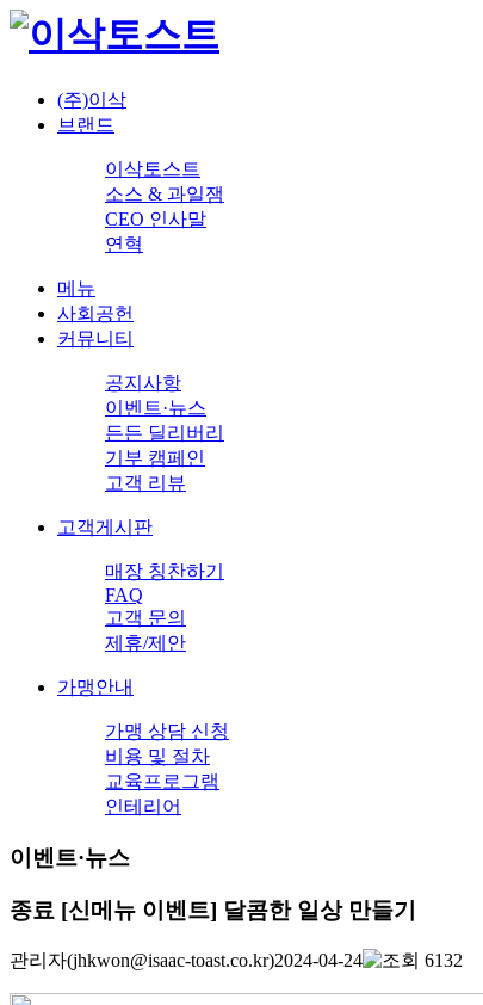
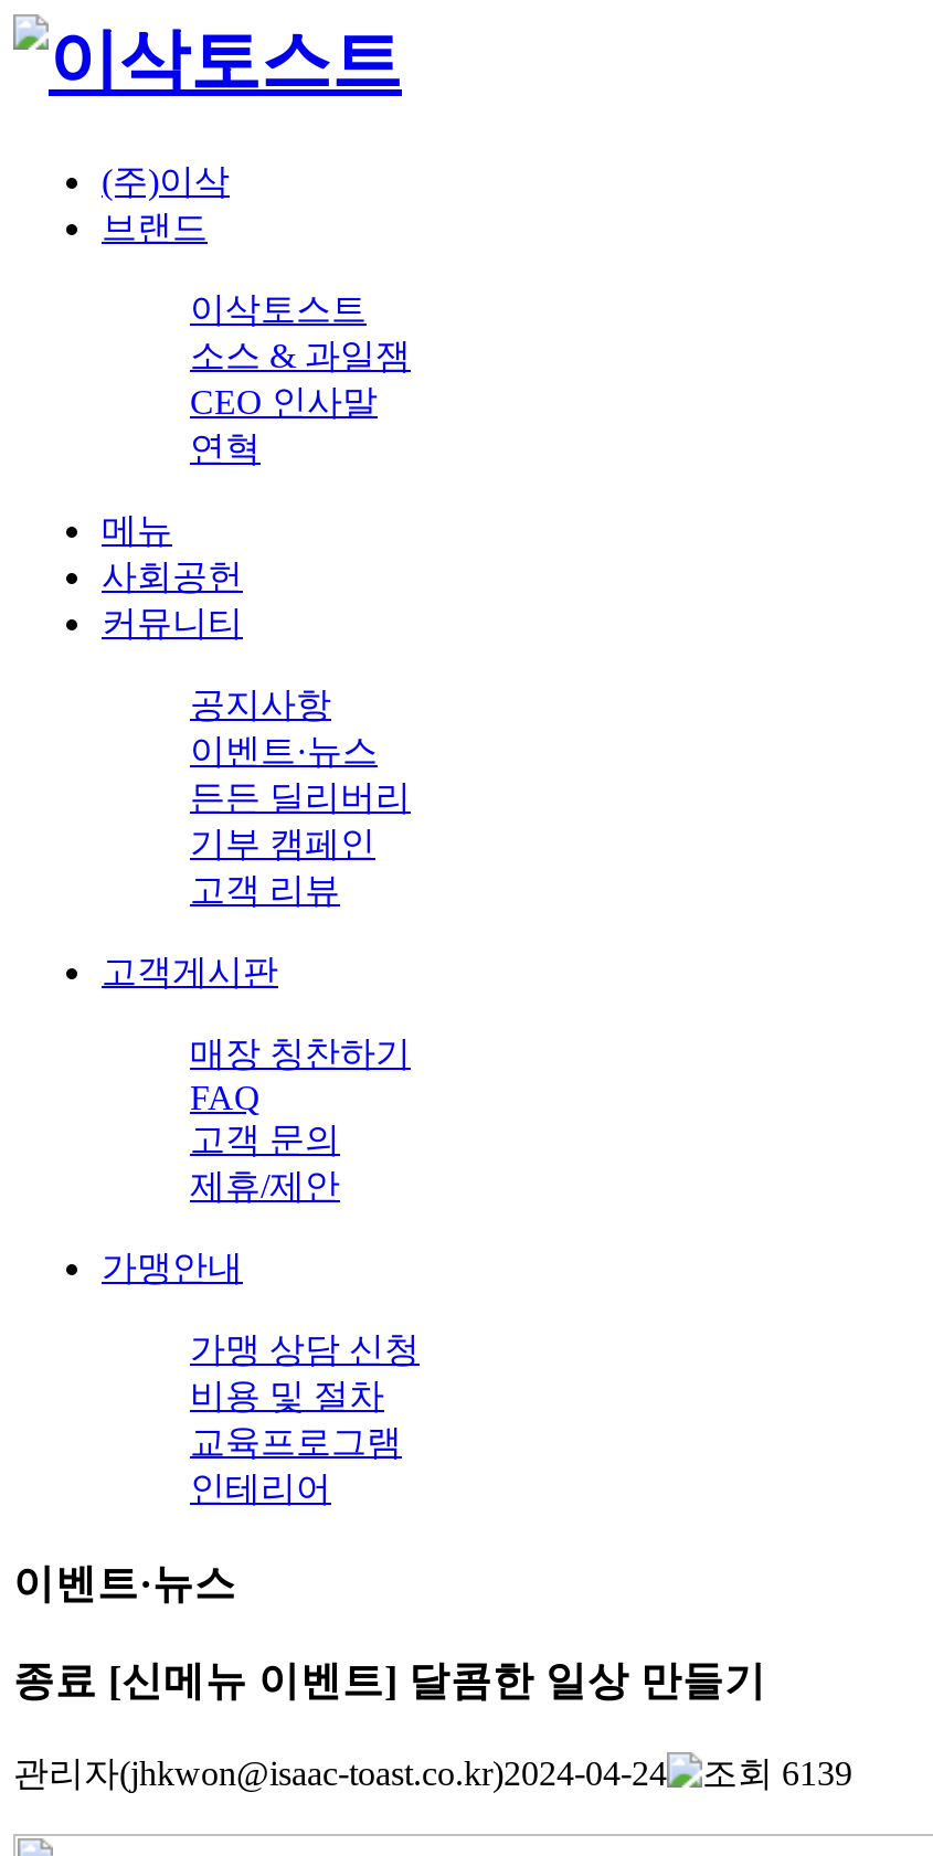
- 6132
+ 6139
